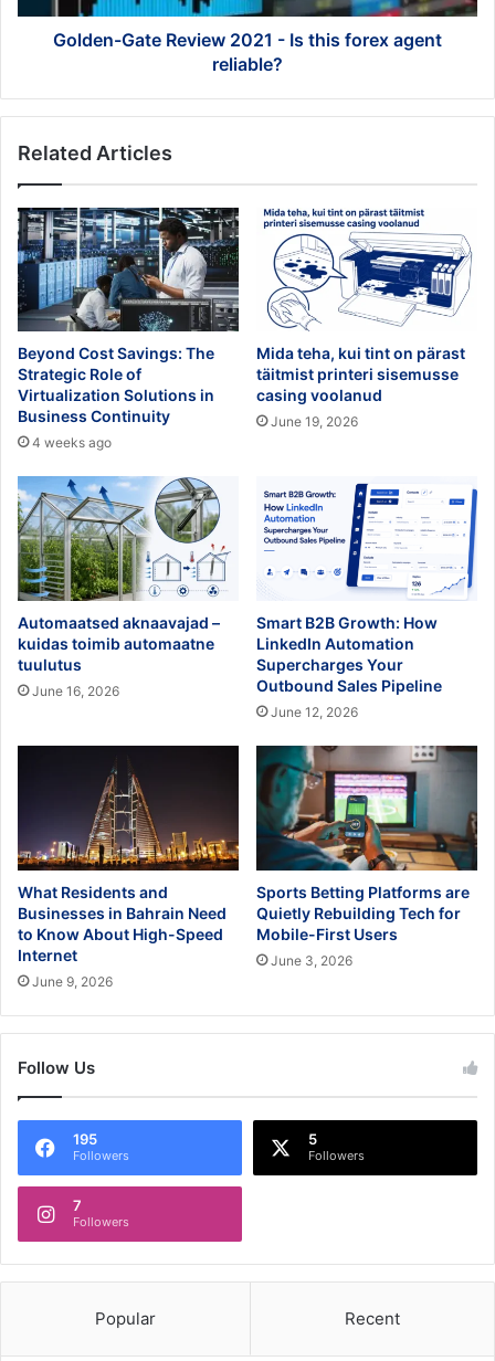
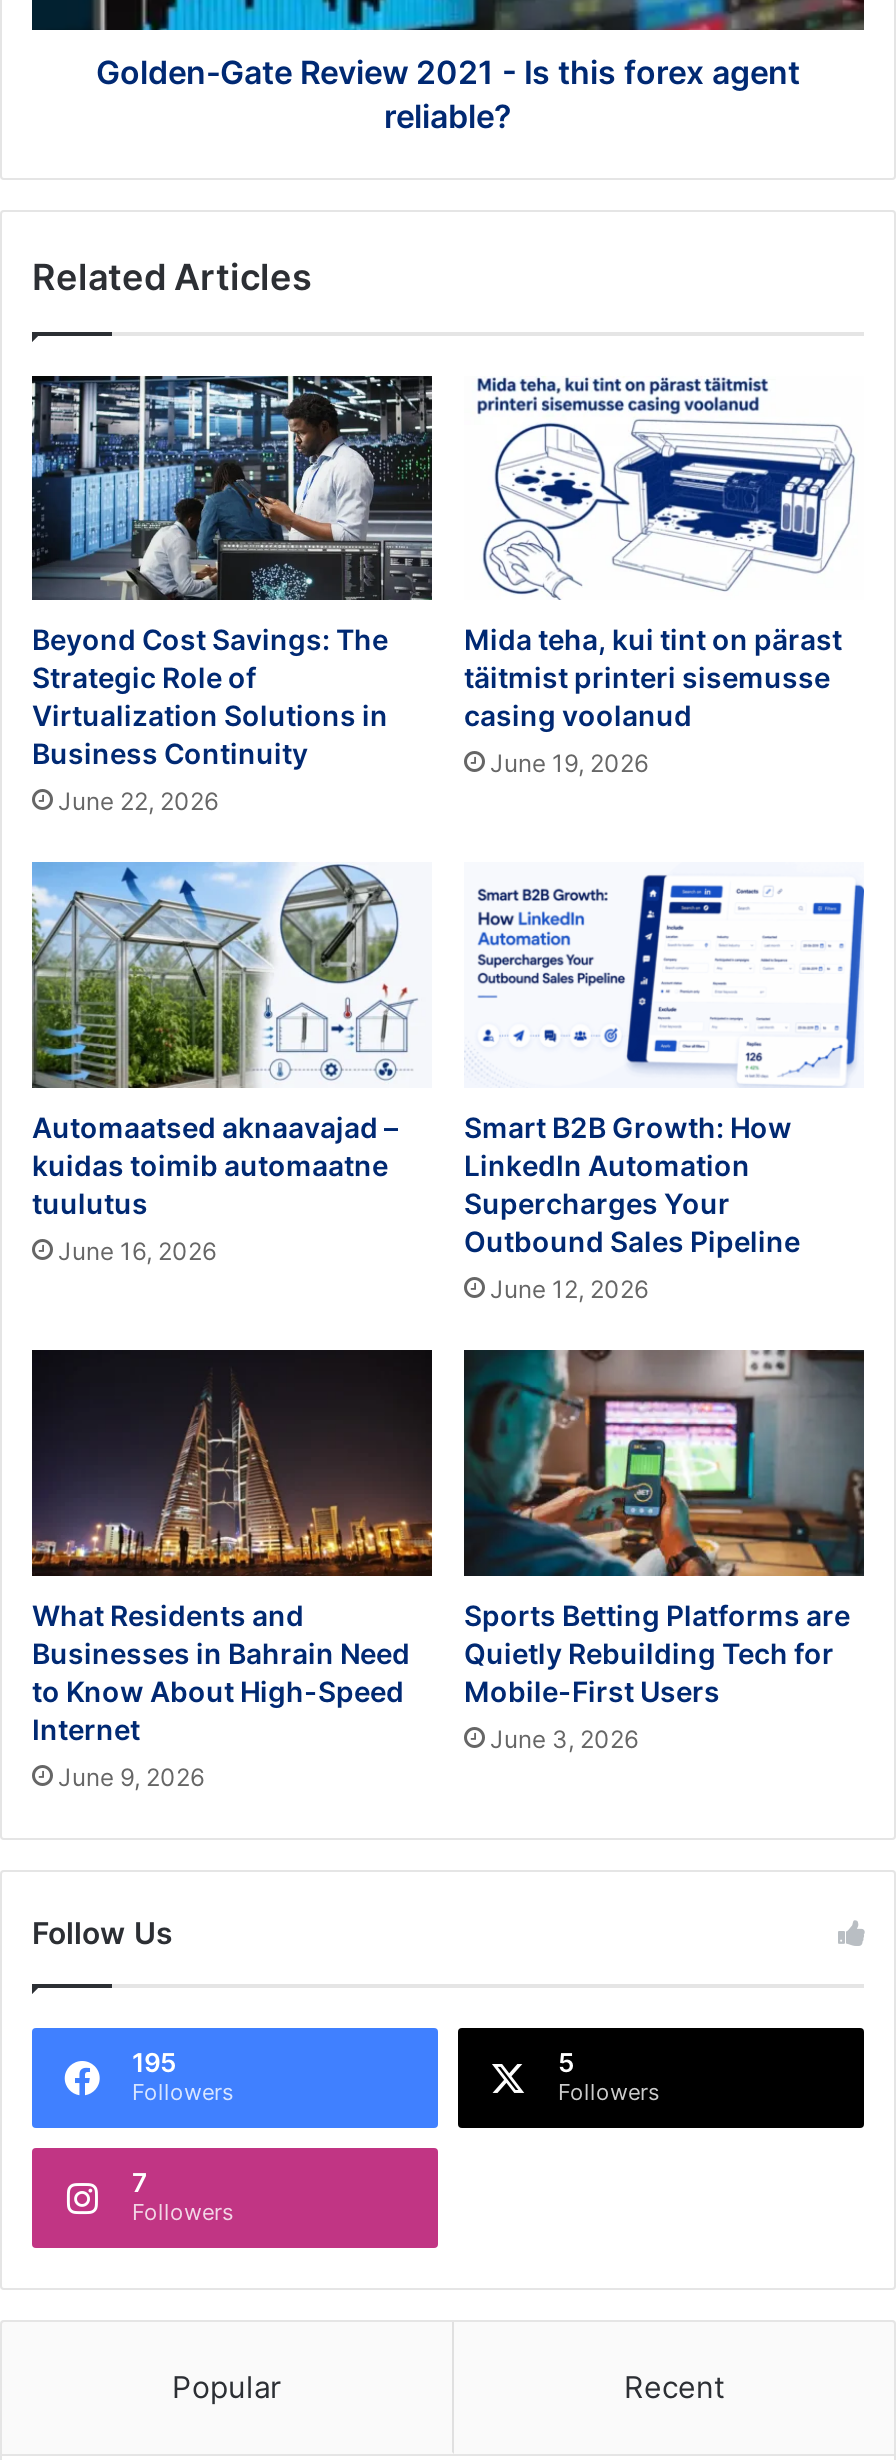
- 4 weeks ago
+ June 22, 2026
